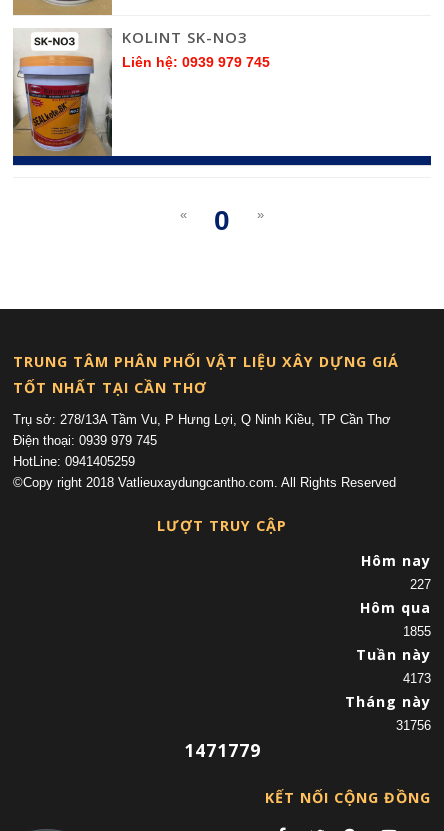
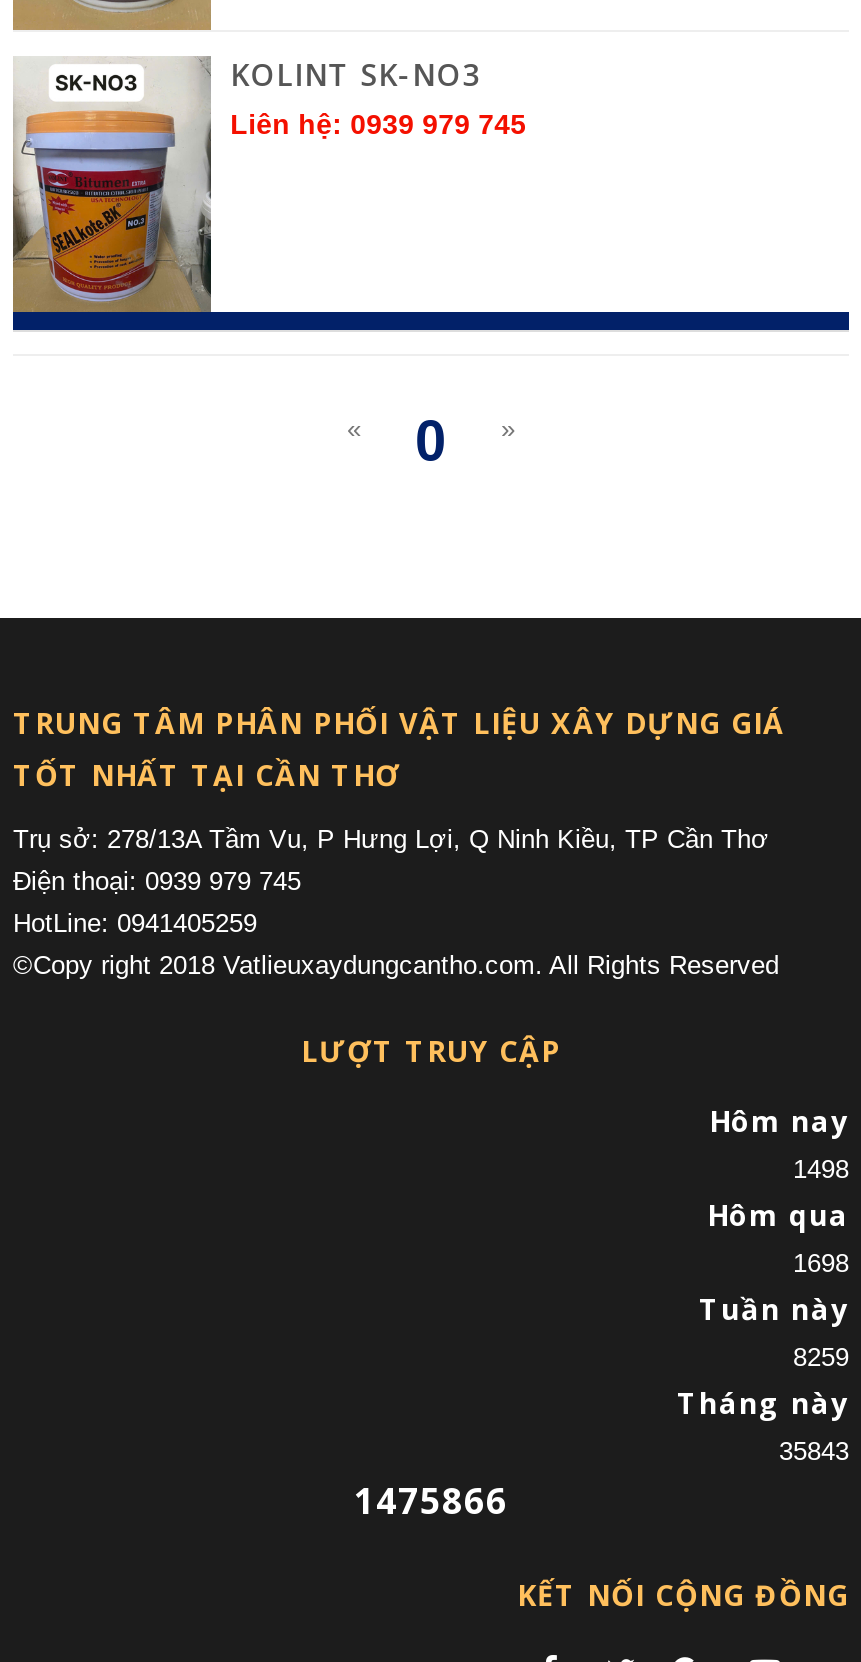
- 227
+ 1498

- 1855
+ 1698

- 4173
+ 8259

- 31756
+ 35843

- 1471779
+ 1475866
